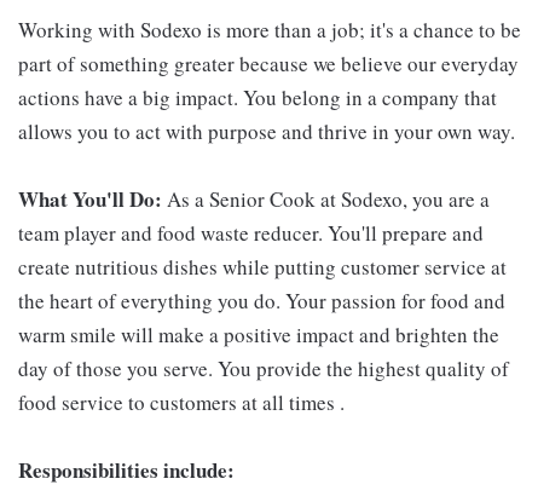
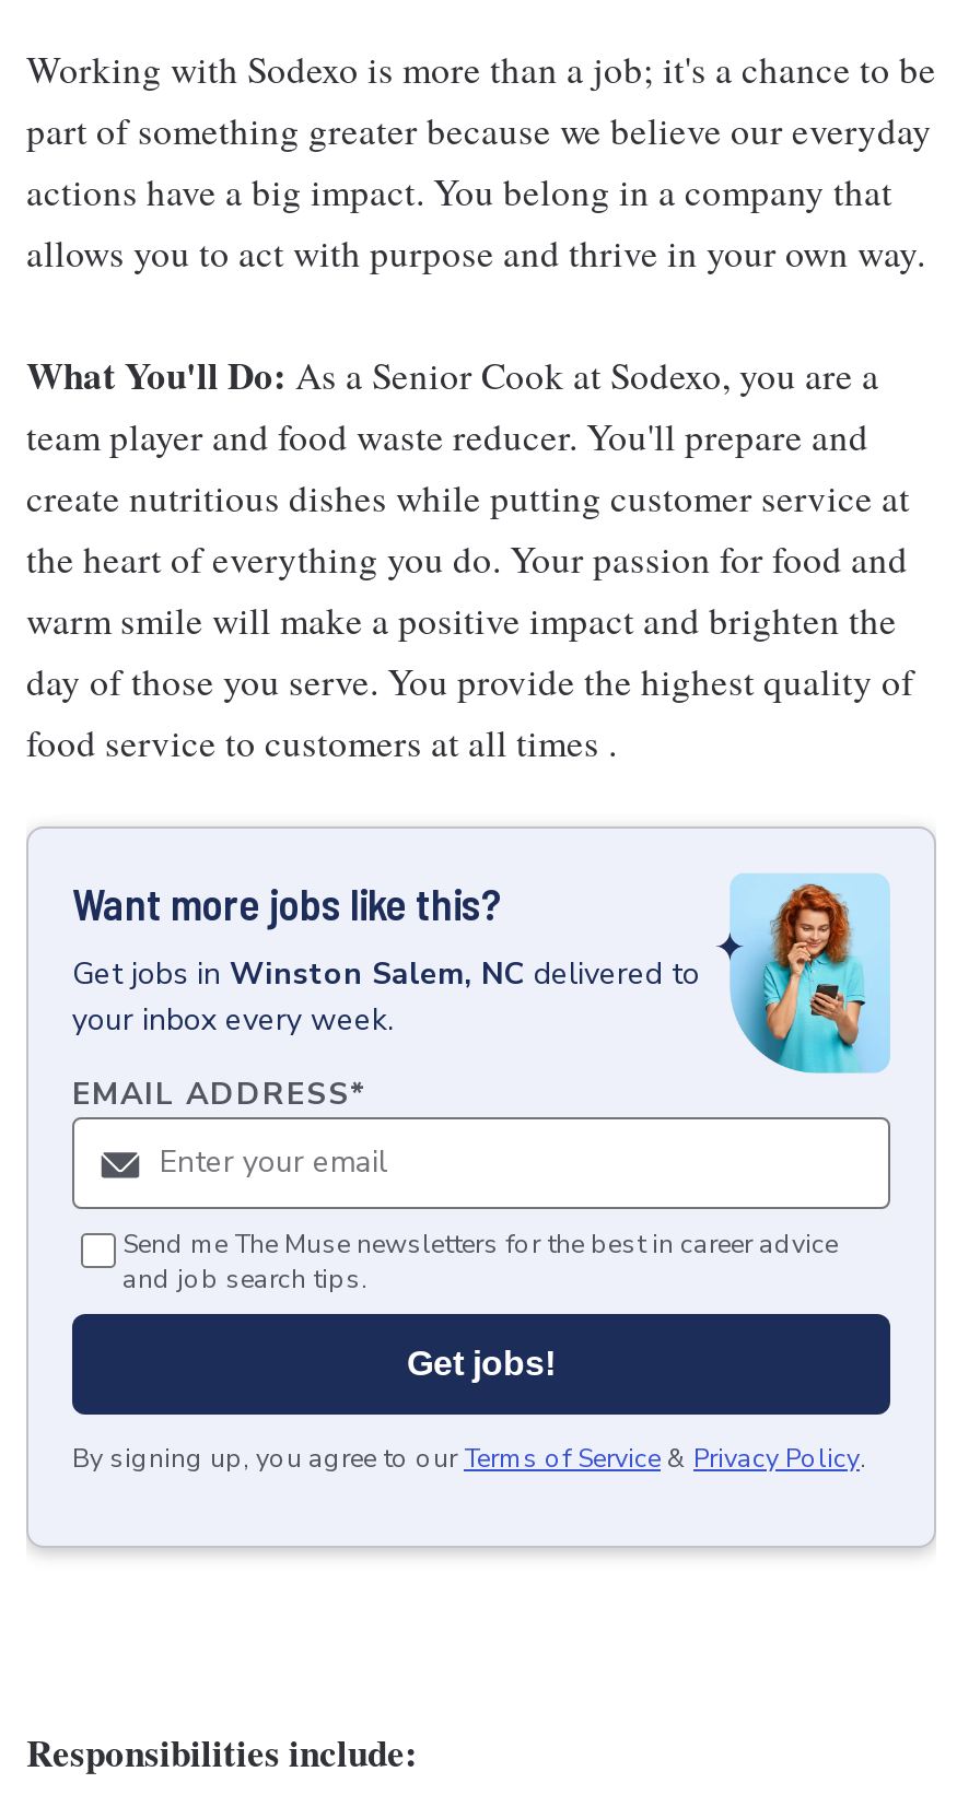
+ [image]
+ Want more jobs like this?
+ Get jobs in Winston Salem, NC delivered to
+ your inbox every week.
+ EMAIL ADDRESS*

+ Send me The Muse newsletters for the best in career advice
+ and job search tips.
+ Get jobs!
+ By signing up, you agree to our Terms of Service & Privacy Policy.
